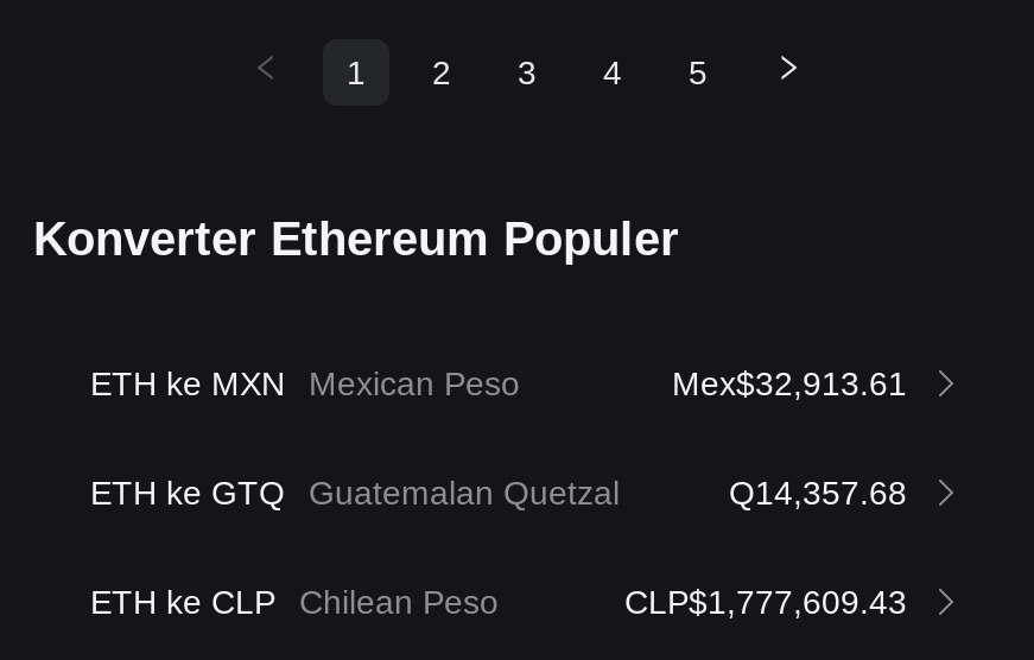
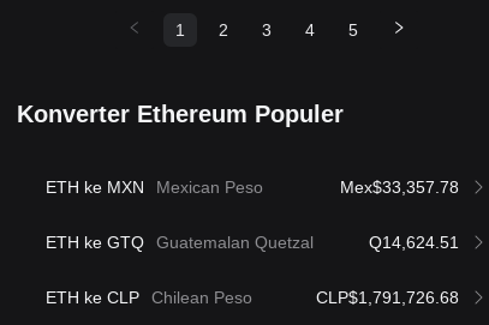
- Mex$32,913.61
+ Mex$33,357.78

- Q14,357.68
+ Q14,624.51

- CLP$1,777,609.43
+ CLP$1,791,726.68
